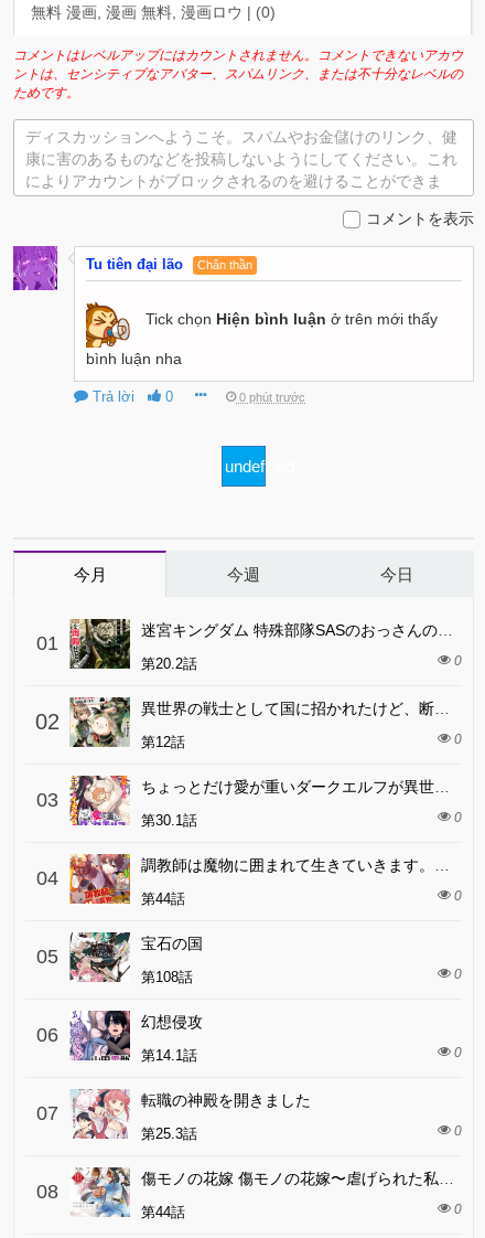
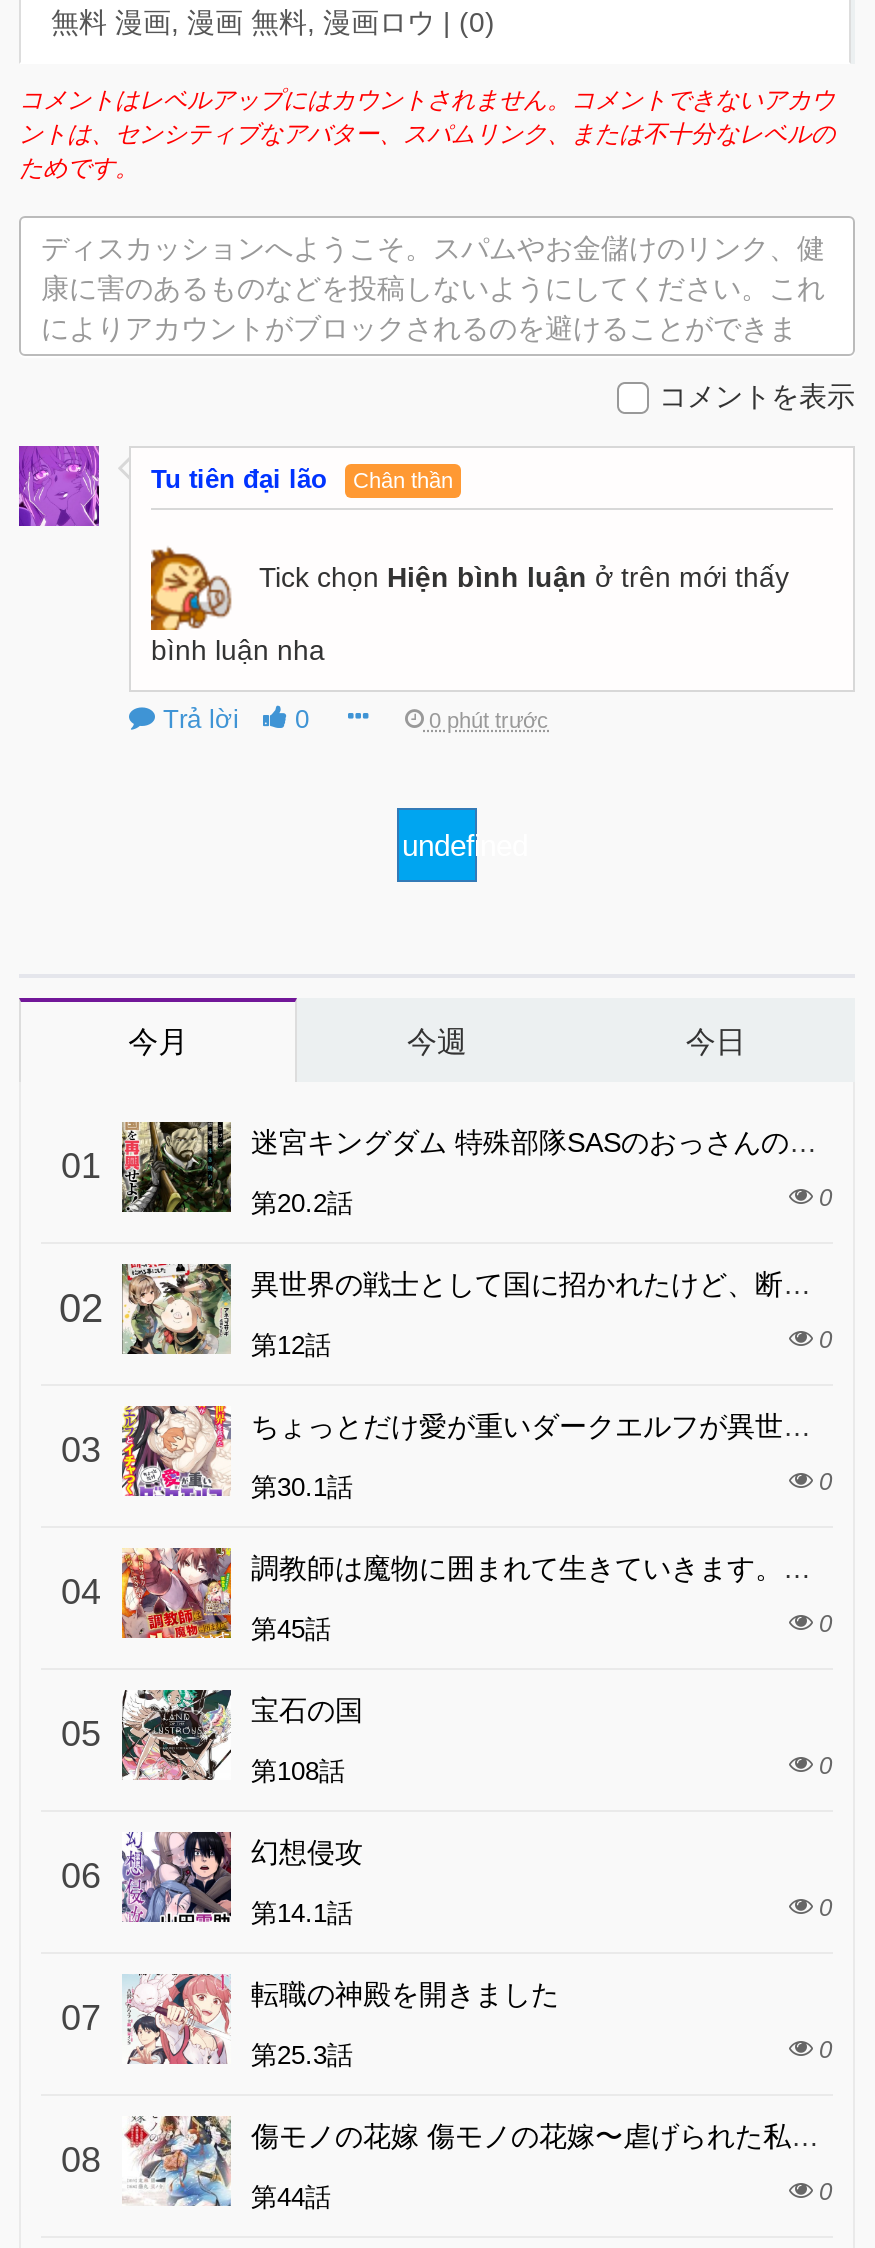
- 第44話
+ 第45話
